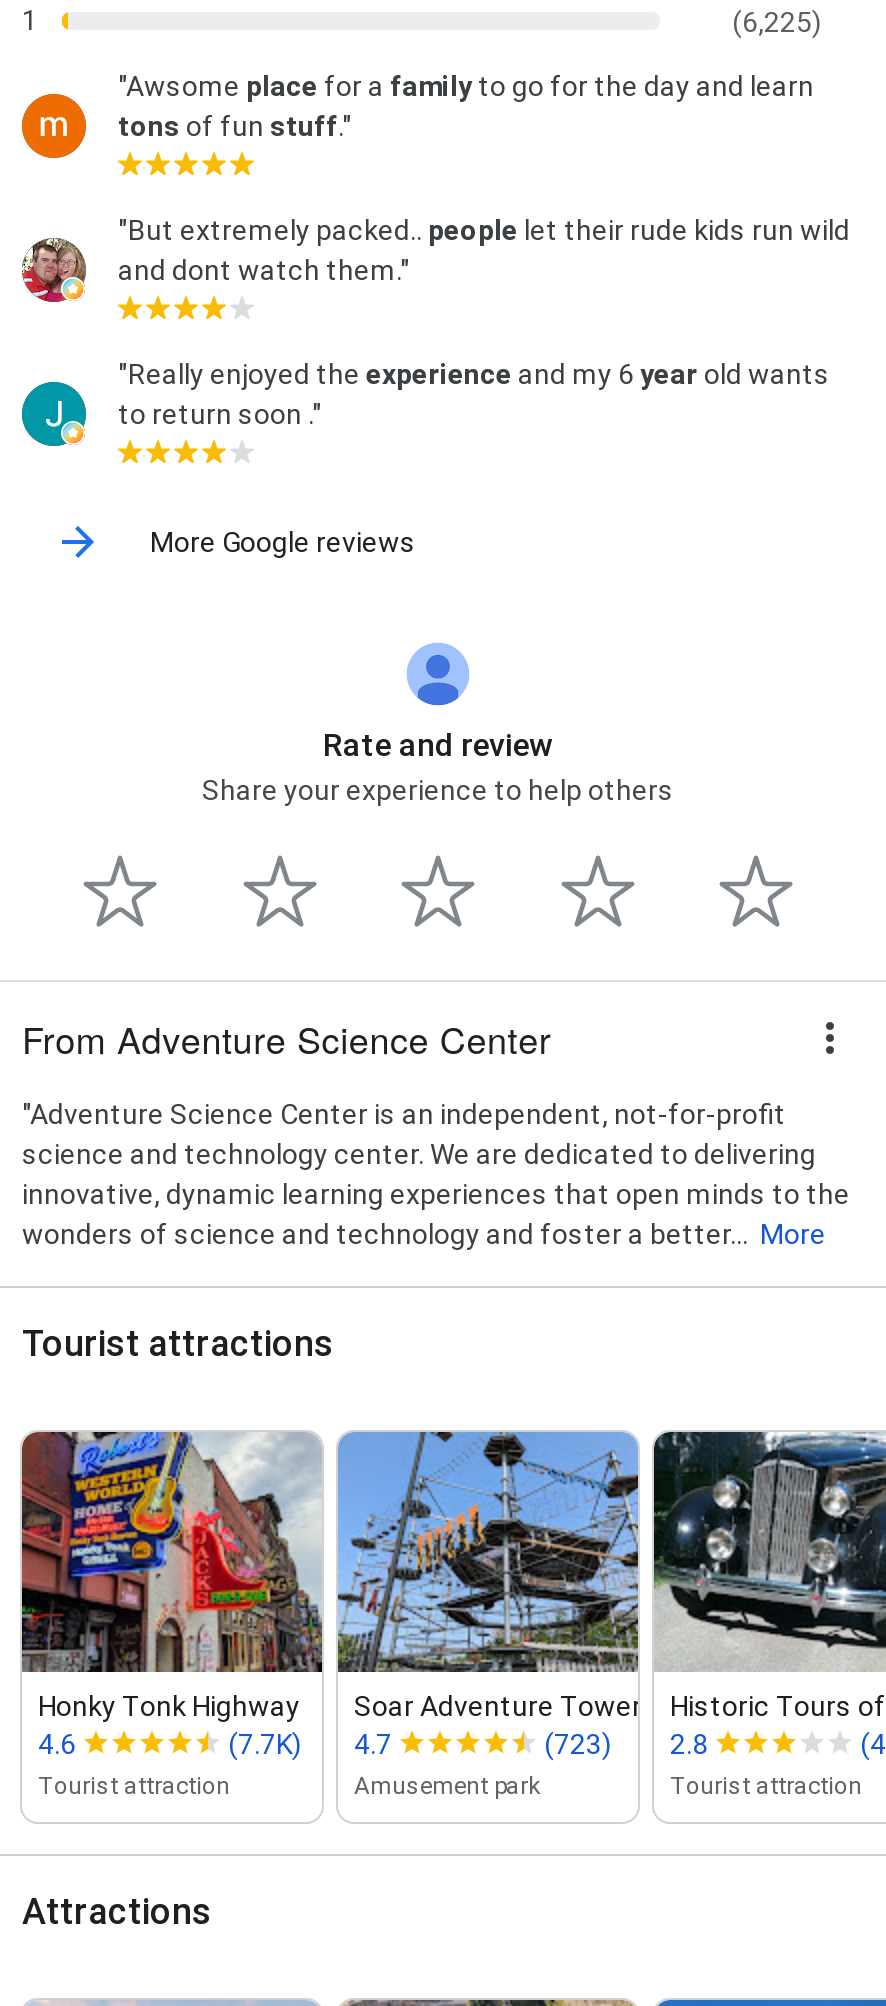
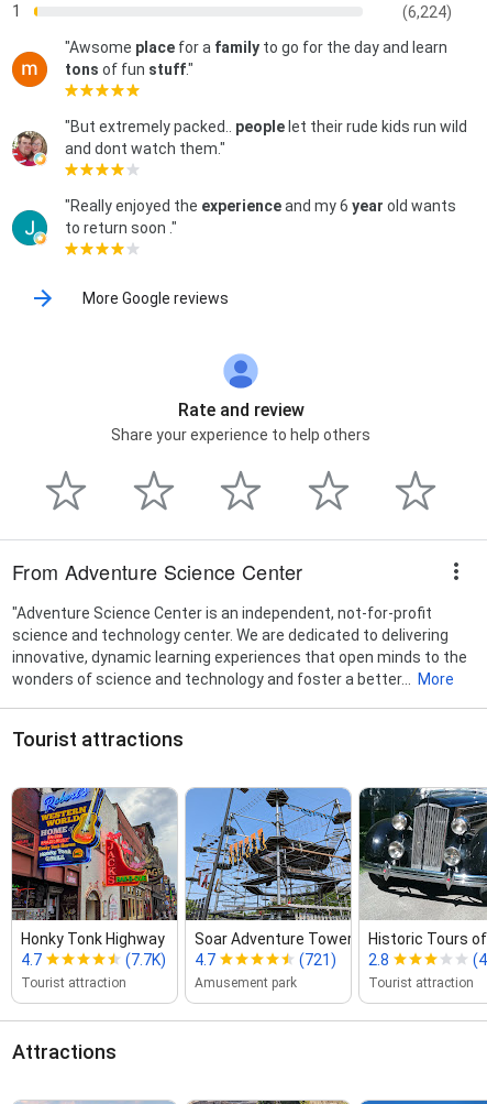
- (6,225)
+ (6,224)

- 4.6
+ 4.7

- (723) 2.8
+ (721) 2.8
